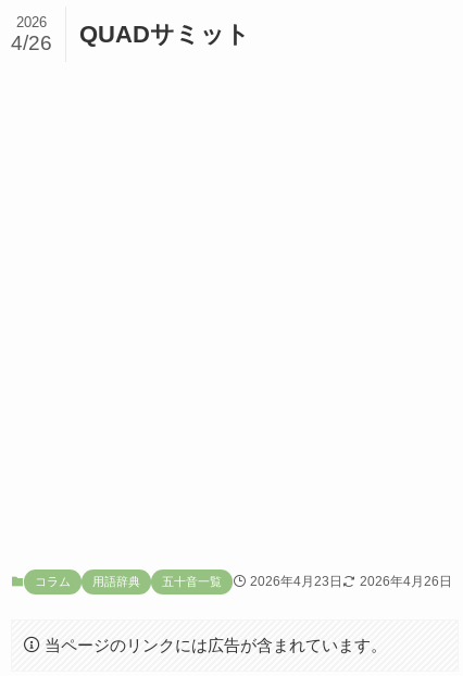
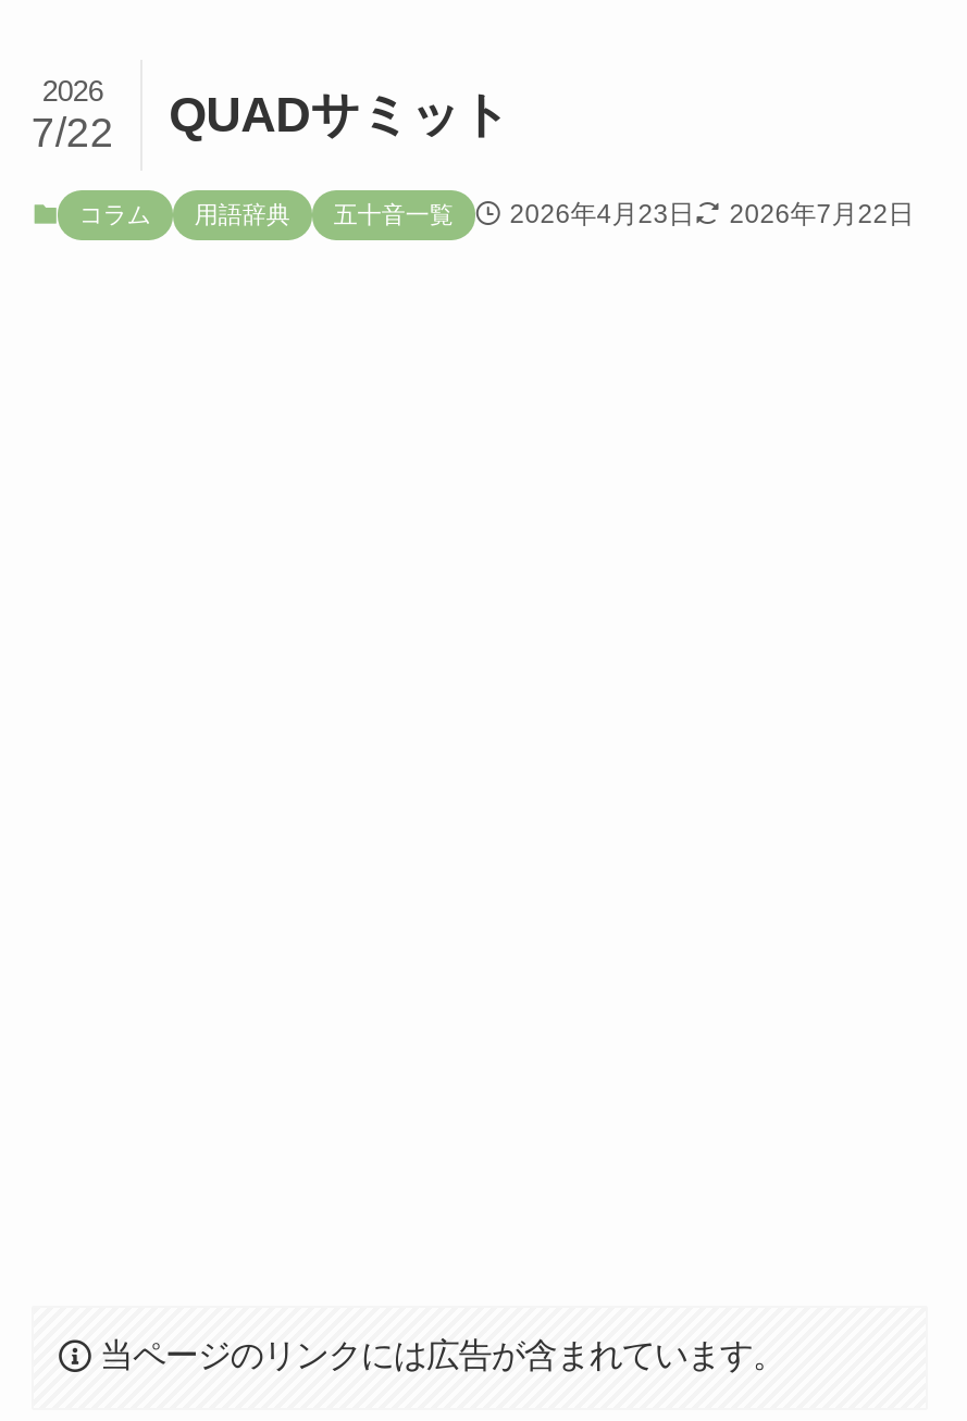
- 4/26 QUADサミット
+ 7/22 QUADサミット

moved up: コラム | 用語辞典 | 五十音一覧 | 2026年4月23日

- 2026年4月23日 2026年4月26日
+ 2026年4月23日 2026年7月22日
